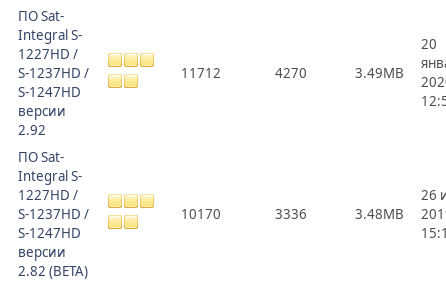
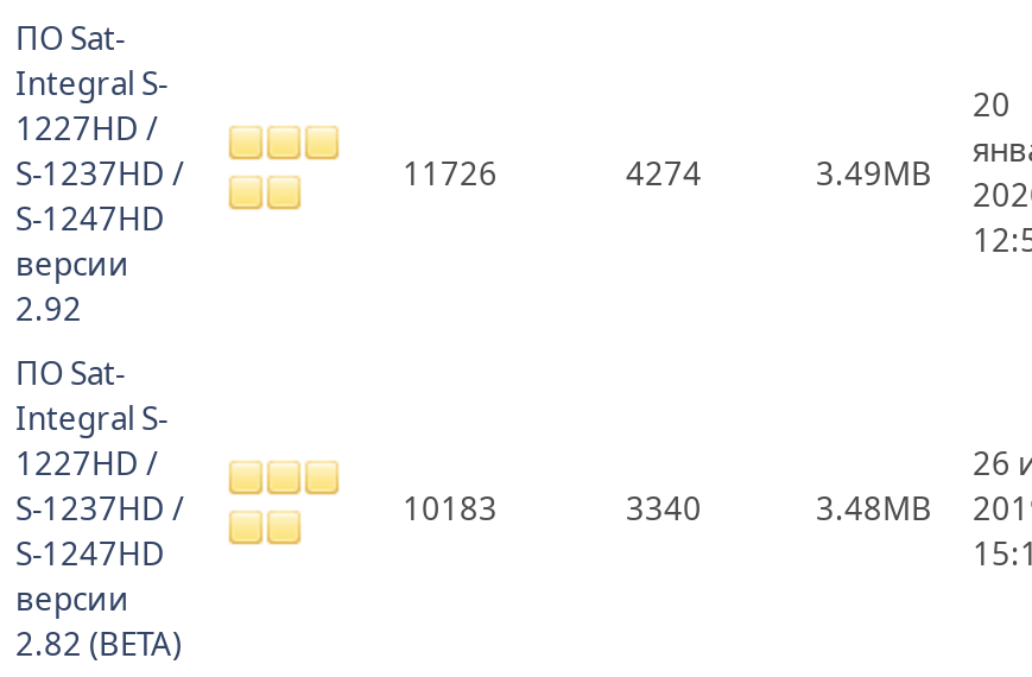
- 11712
+ 11726

- 4270
+ 4274

- 10170
+ 10183

- 3336
+ 3340
